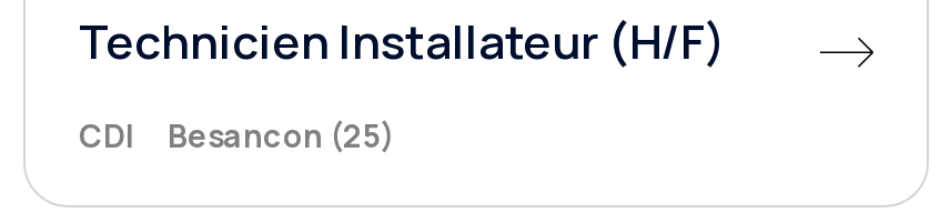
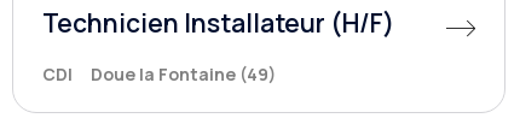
- Besancon (25)
+ Doue la Fontaine (49)
